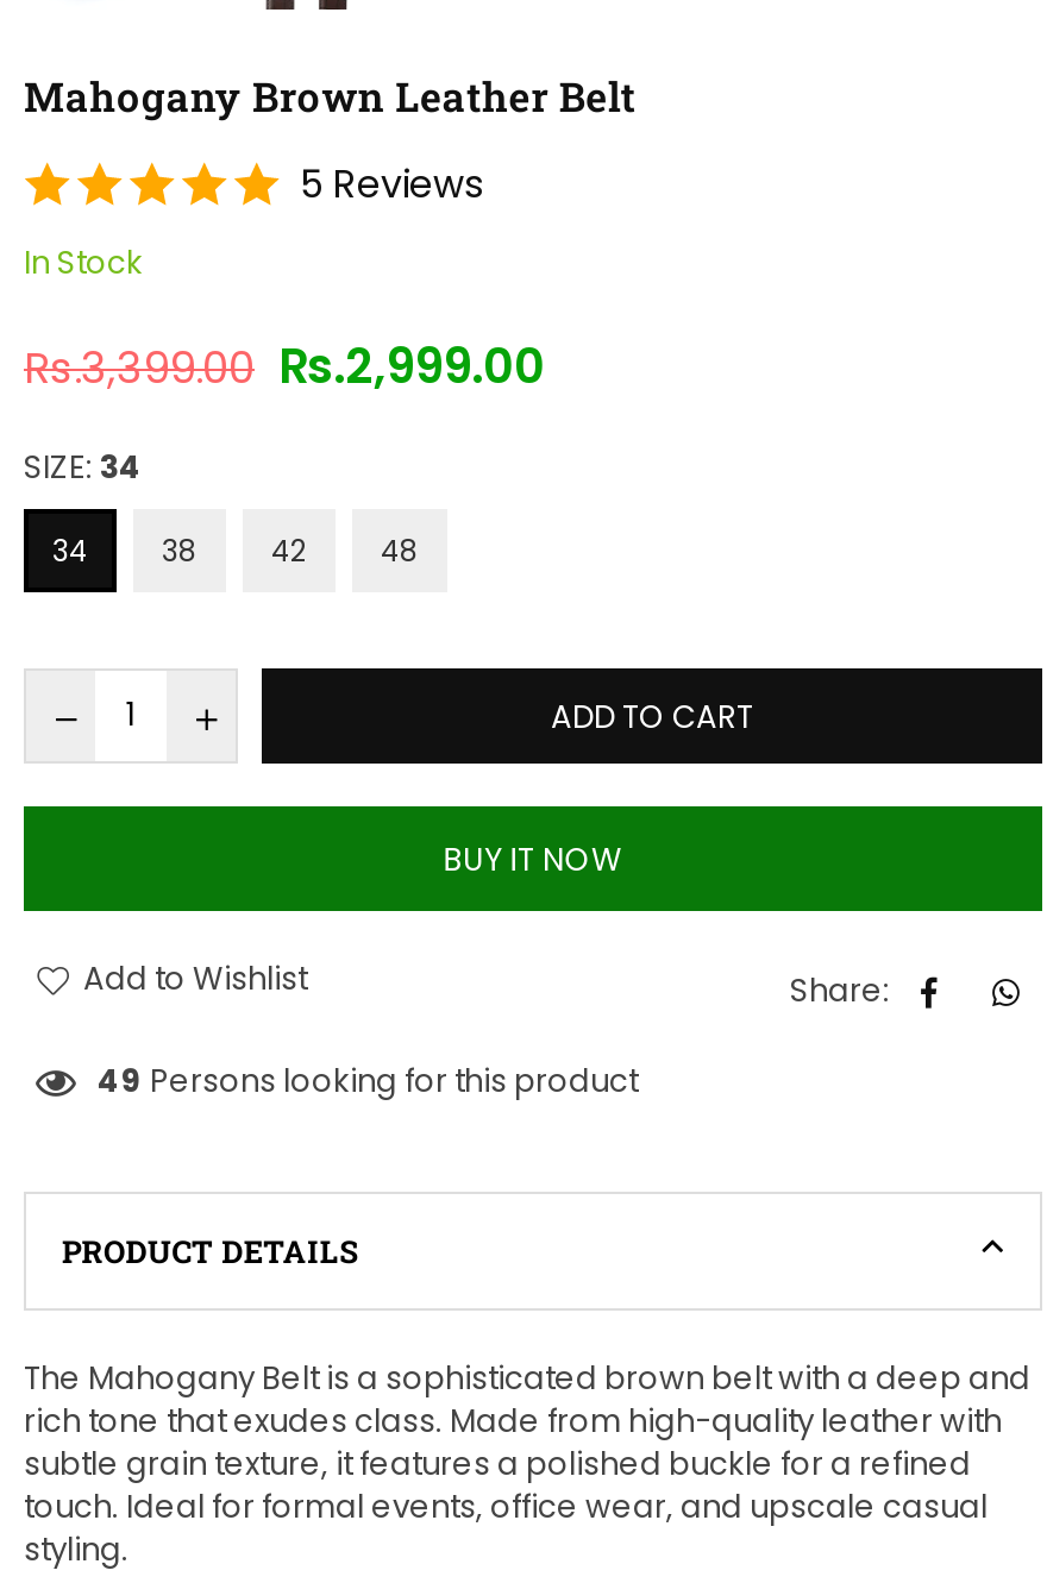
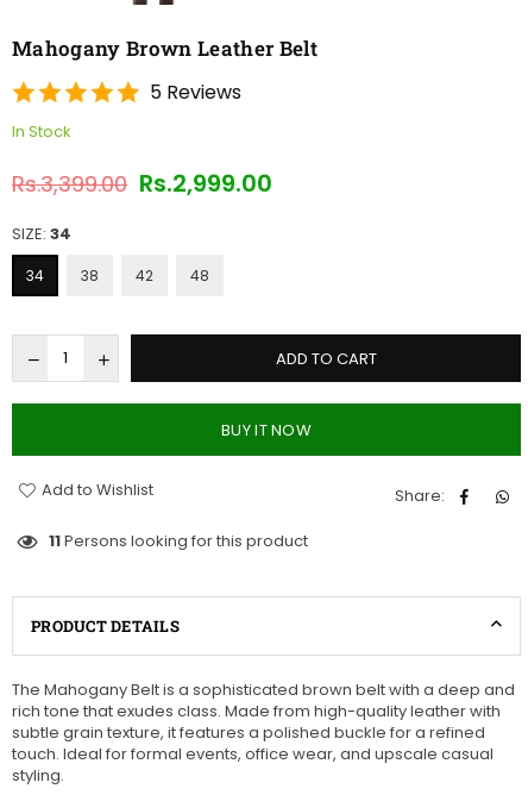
- 49 Persons looking for this product
+ 11 Persons looking for this product
